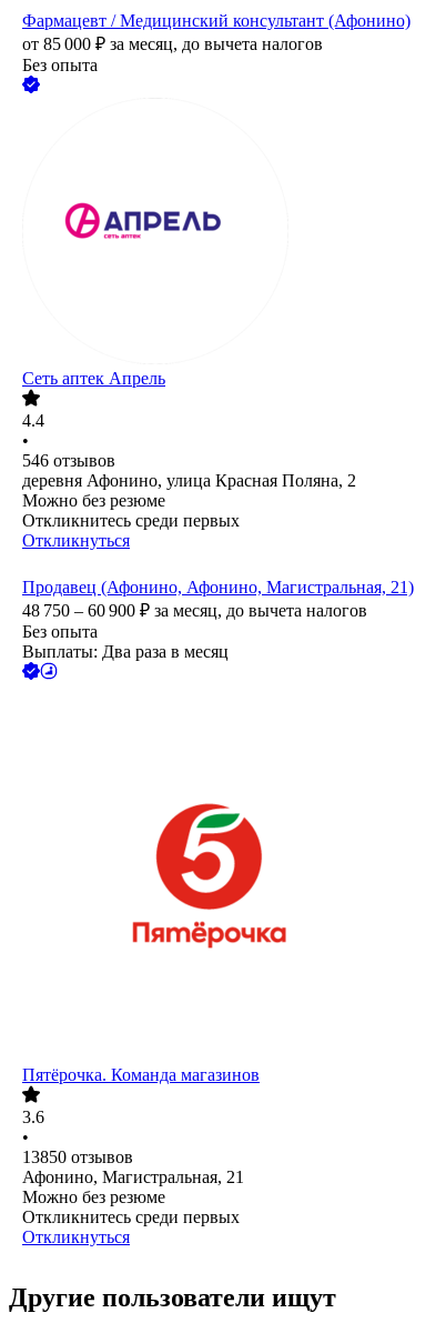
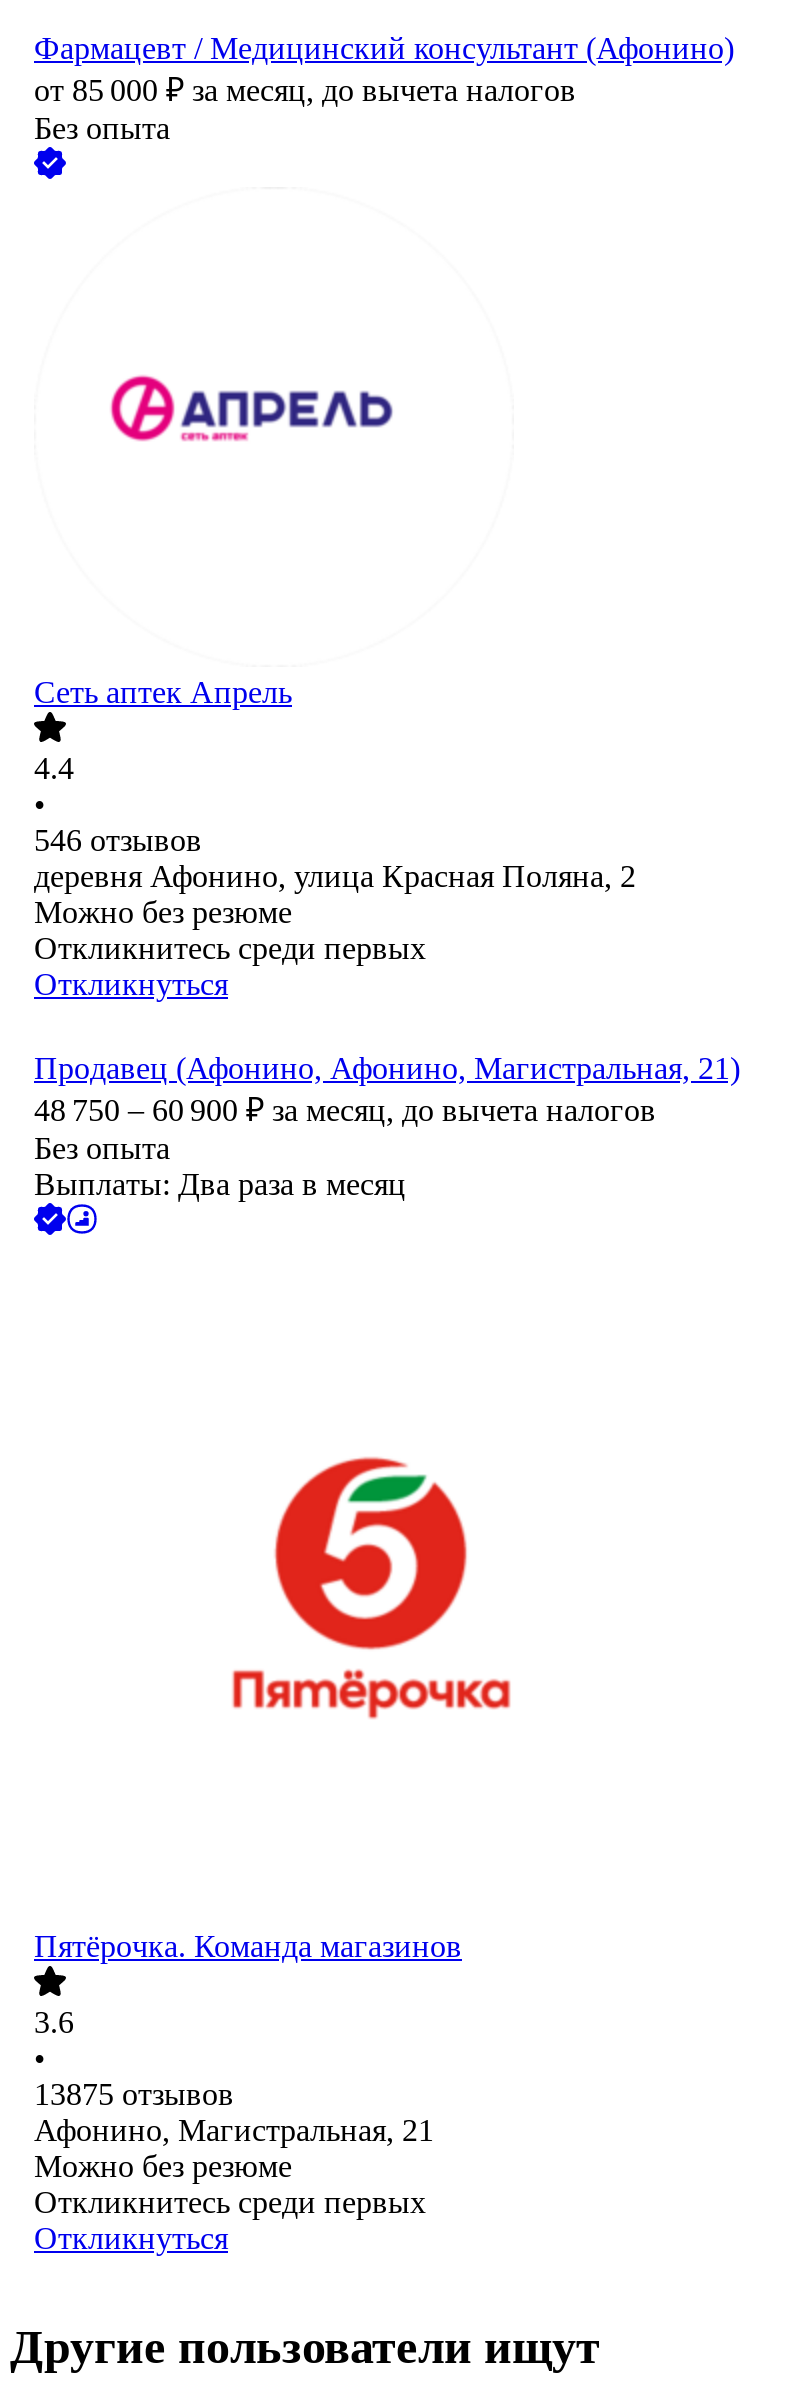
- 13850 отзывов
+ 13875 отзывов
